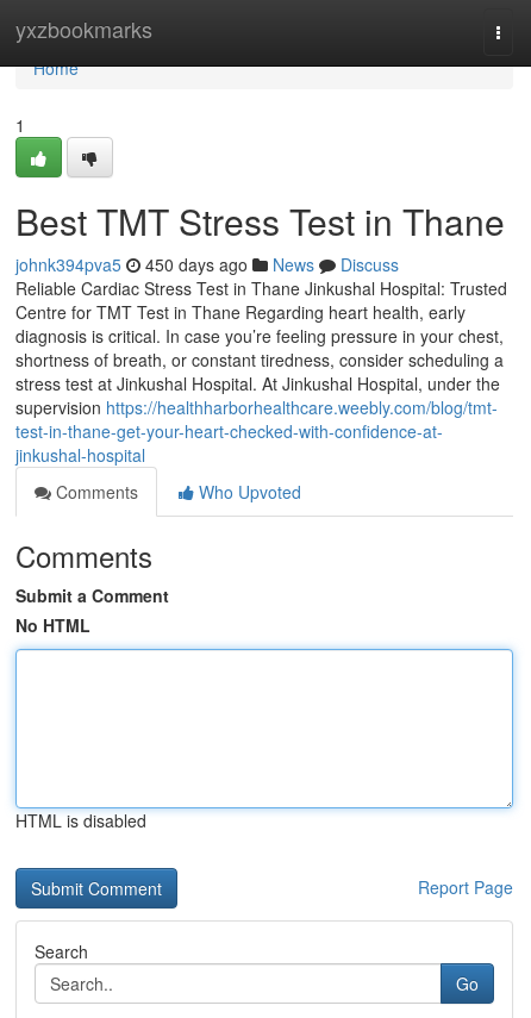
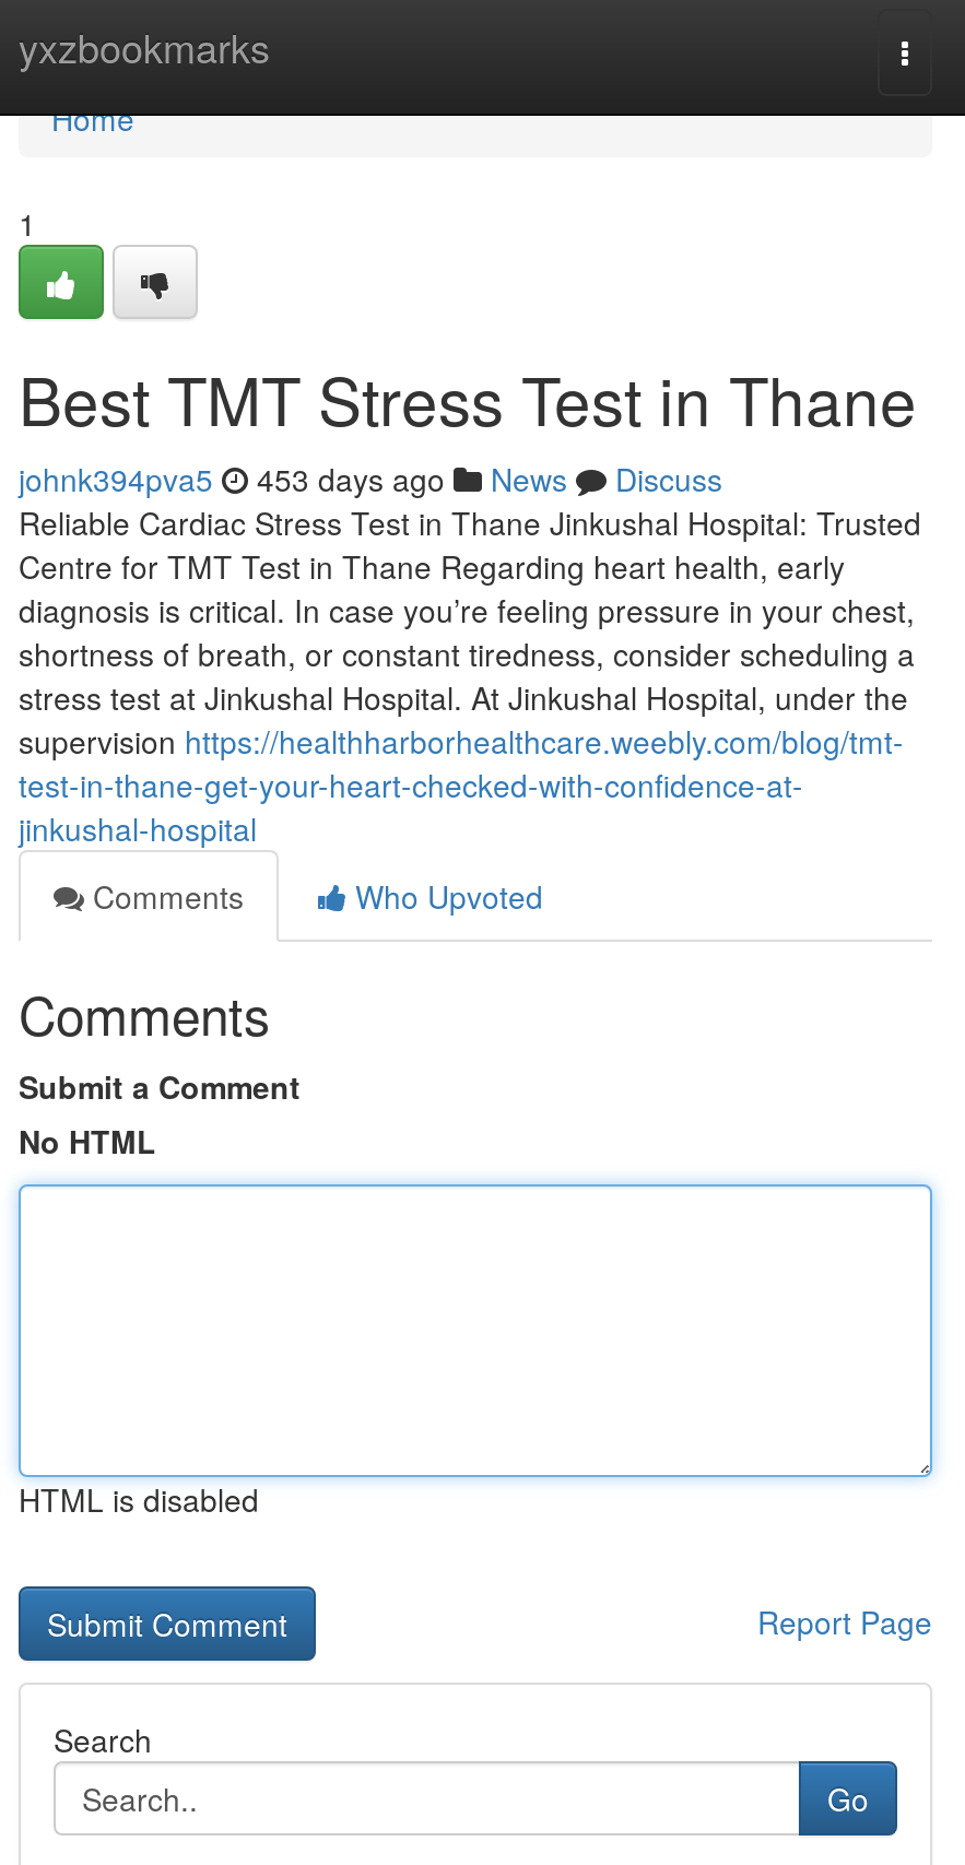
- johnk394pva5 450 days ago News Discuss
+ johnk394pva5 453 days ago News Discuss
